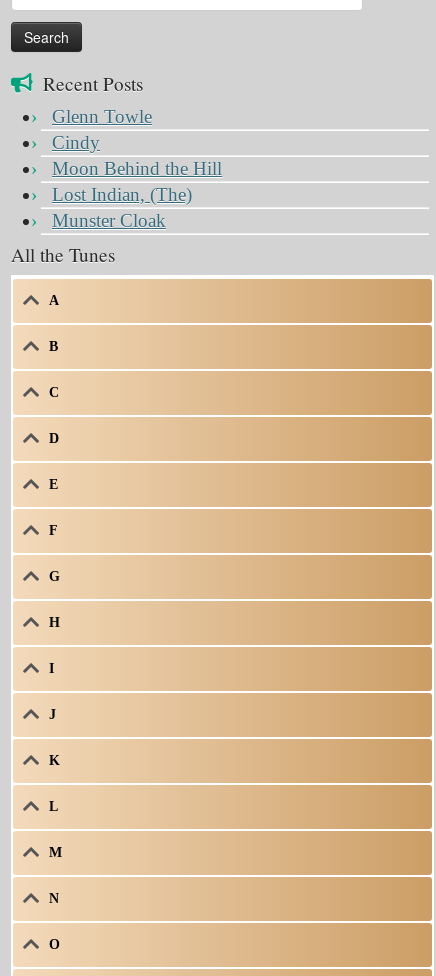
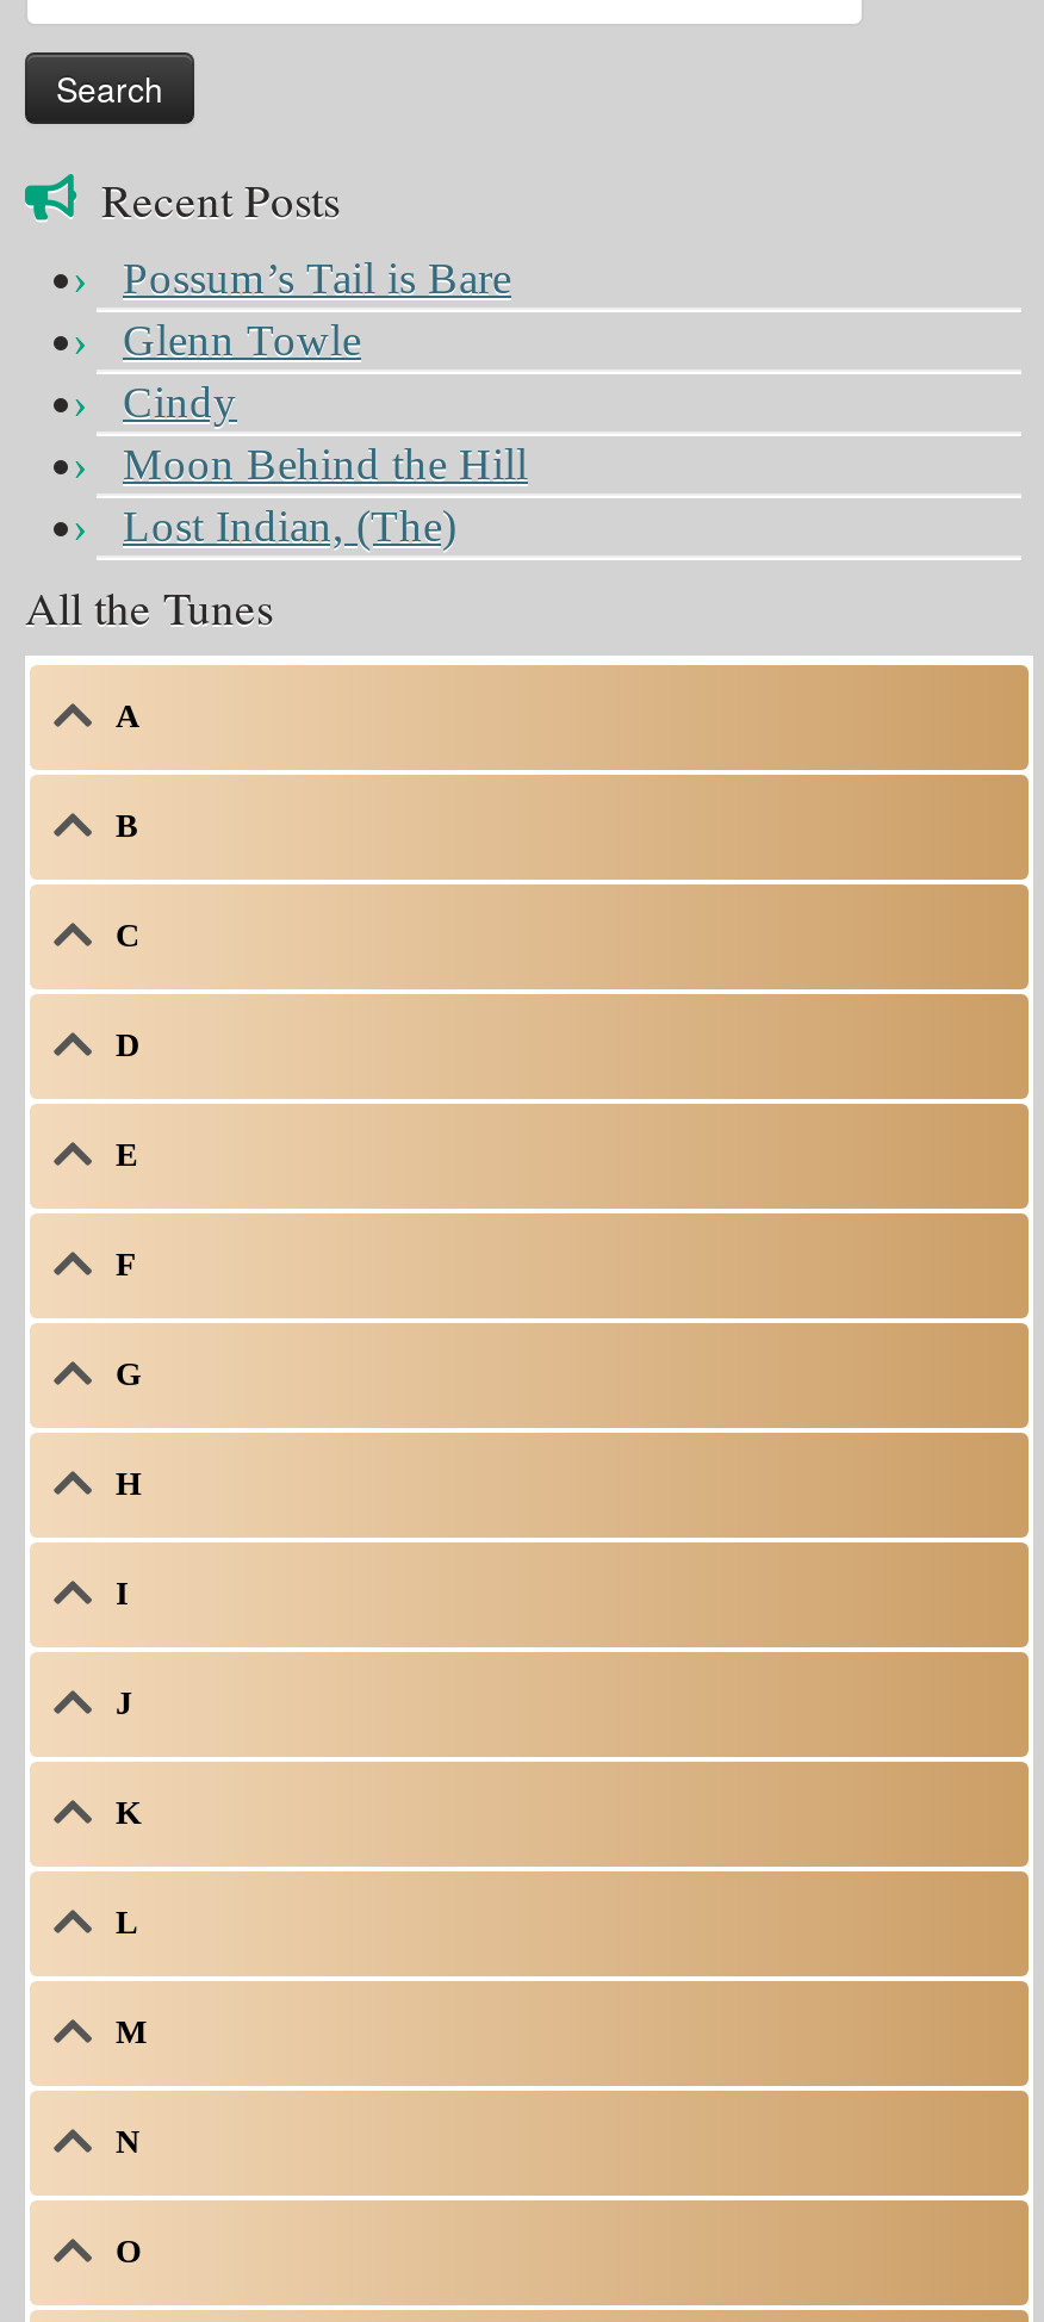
+ Possum’s Tail is Bare

moved down: Glenn Towle | Cindy | Moon Behind the Hill | Lost Indian, (The)

- Munster Cloak
